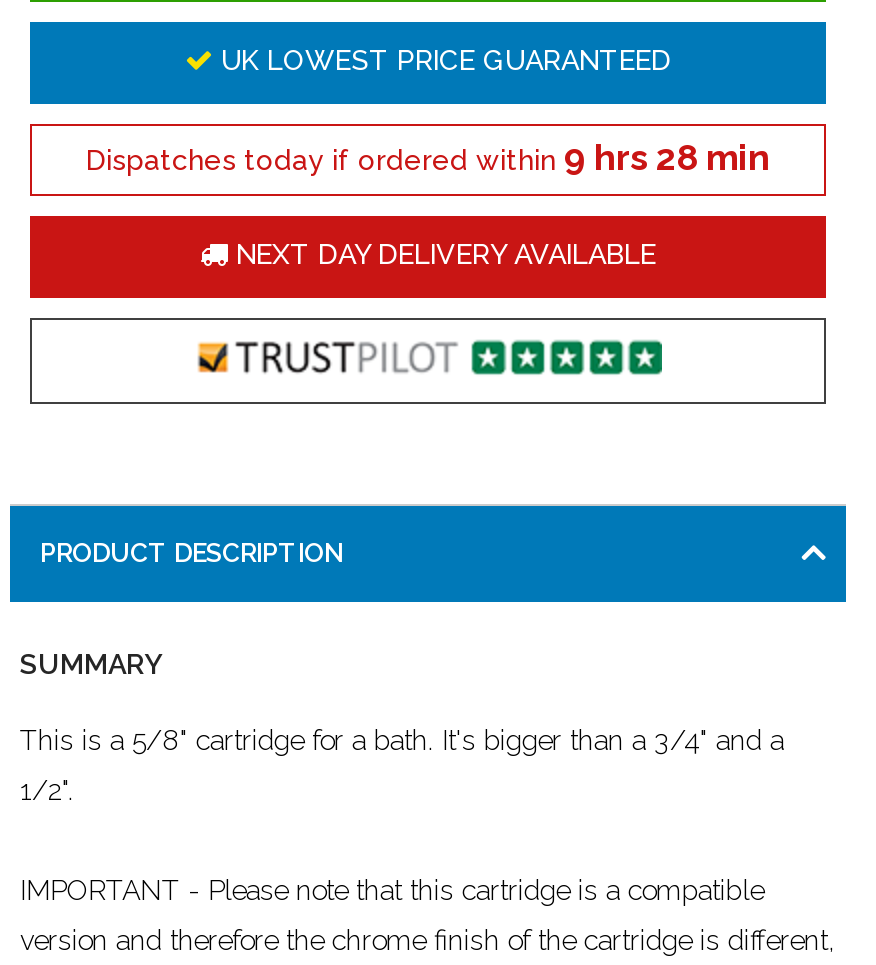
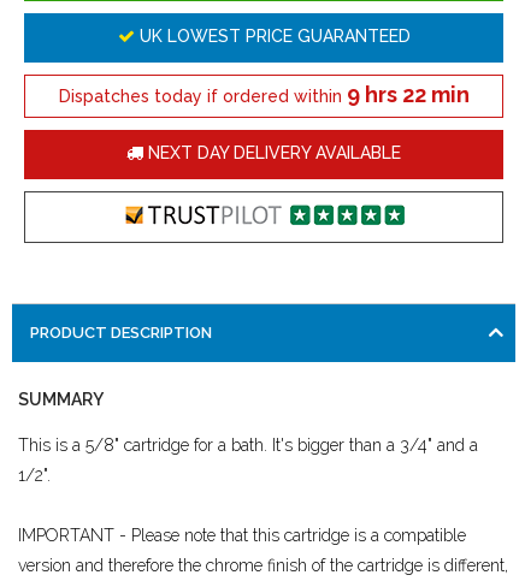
- Dispatches today if ordered within 9 hrs 28 min
+ Dispatches today if ordered within 9 hrs 22 min
